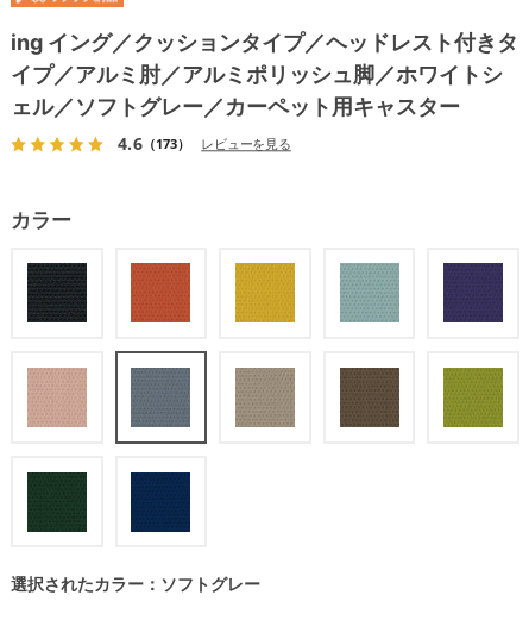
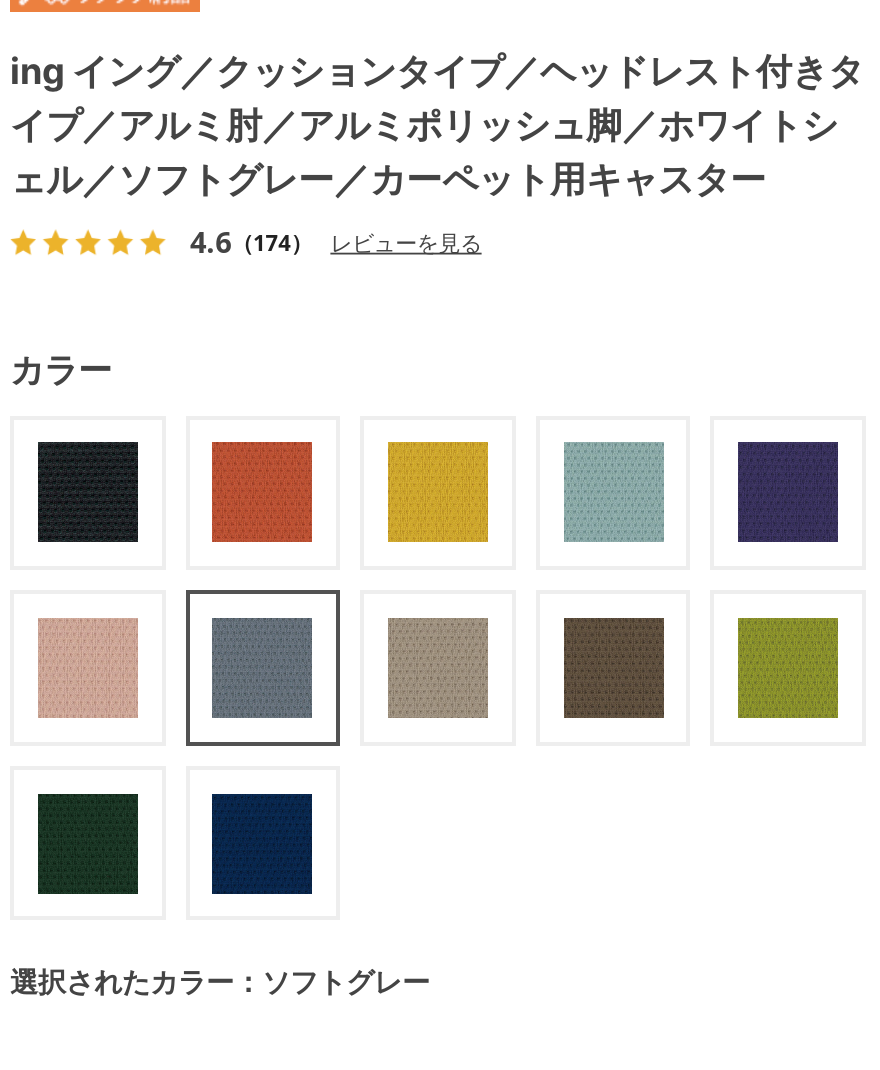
- 4.6（173） レビューを見る
+ 4.6（174） レビューを見る
